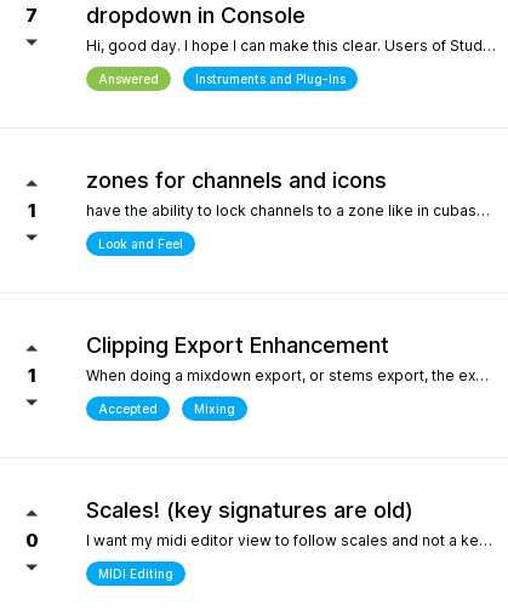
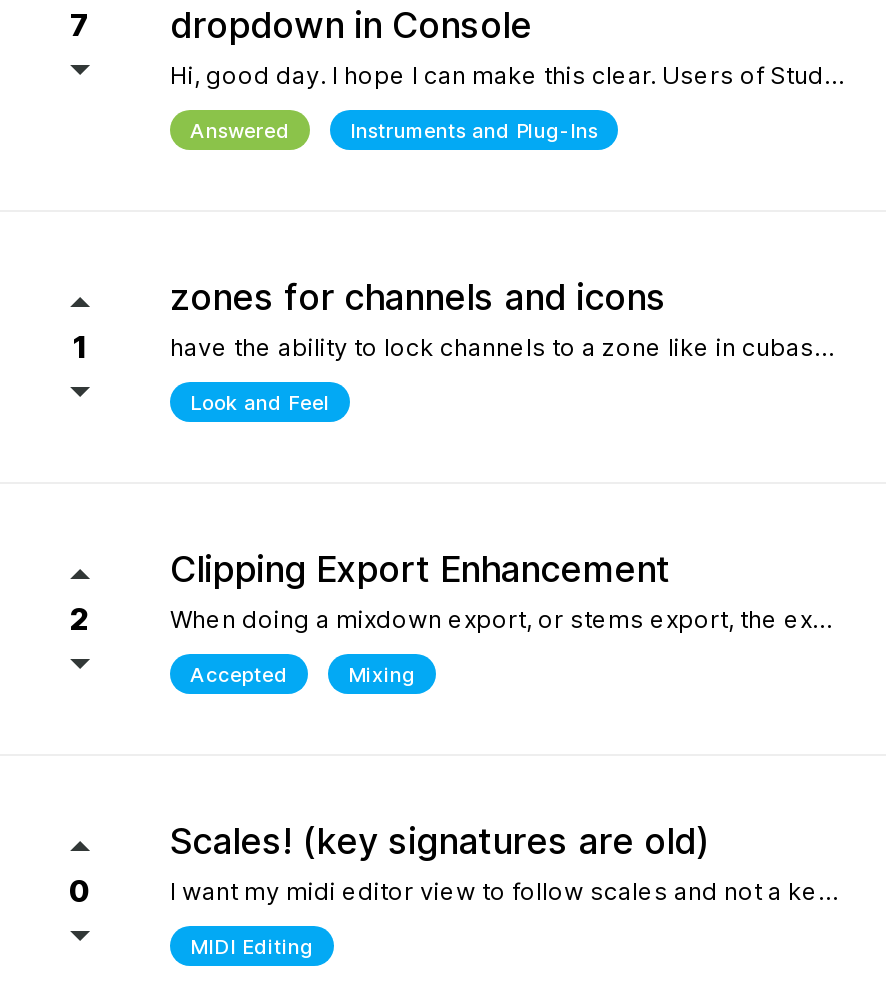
- 1
+ 2
